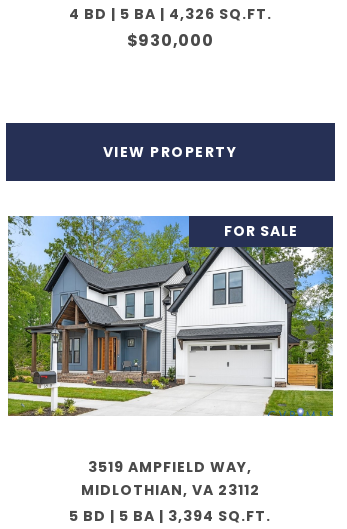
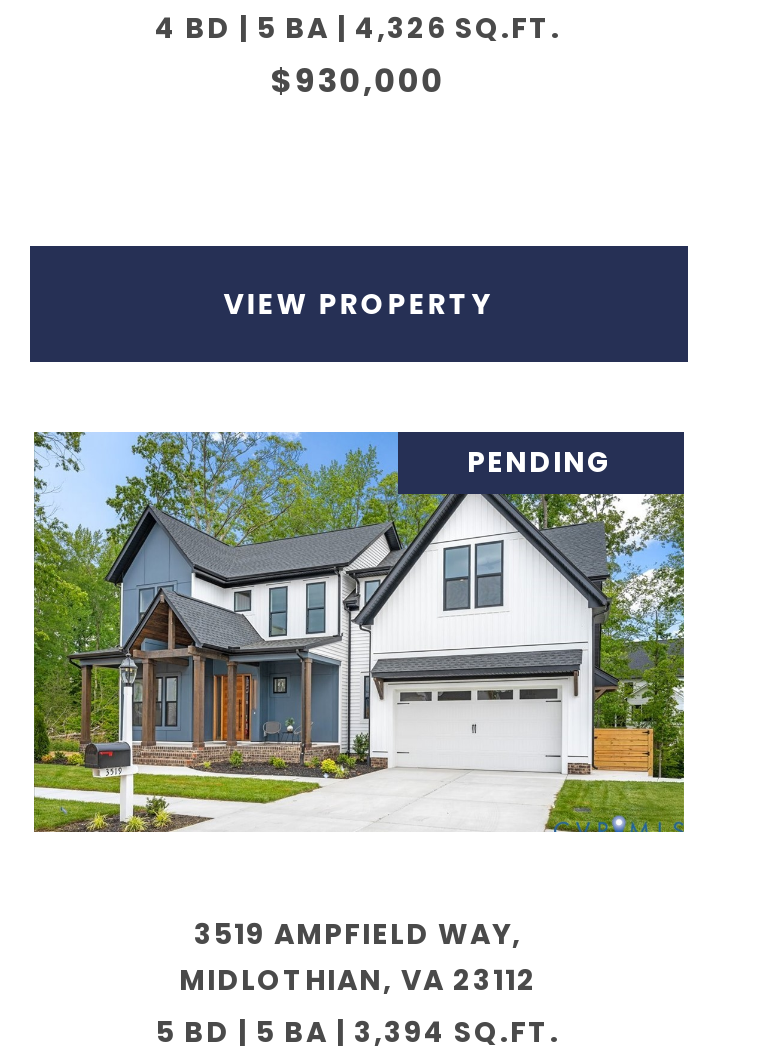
- FOR SALE
+ PENDING
